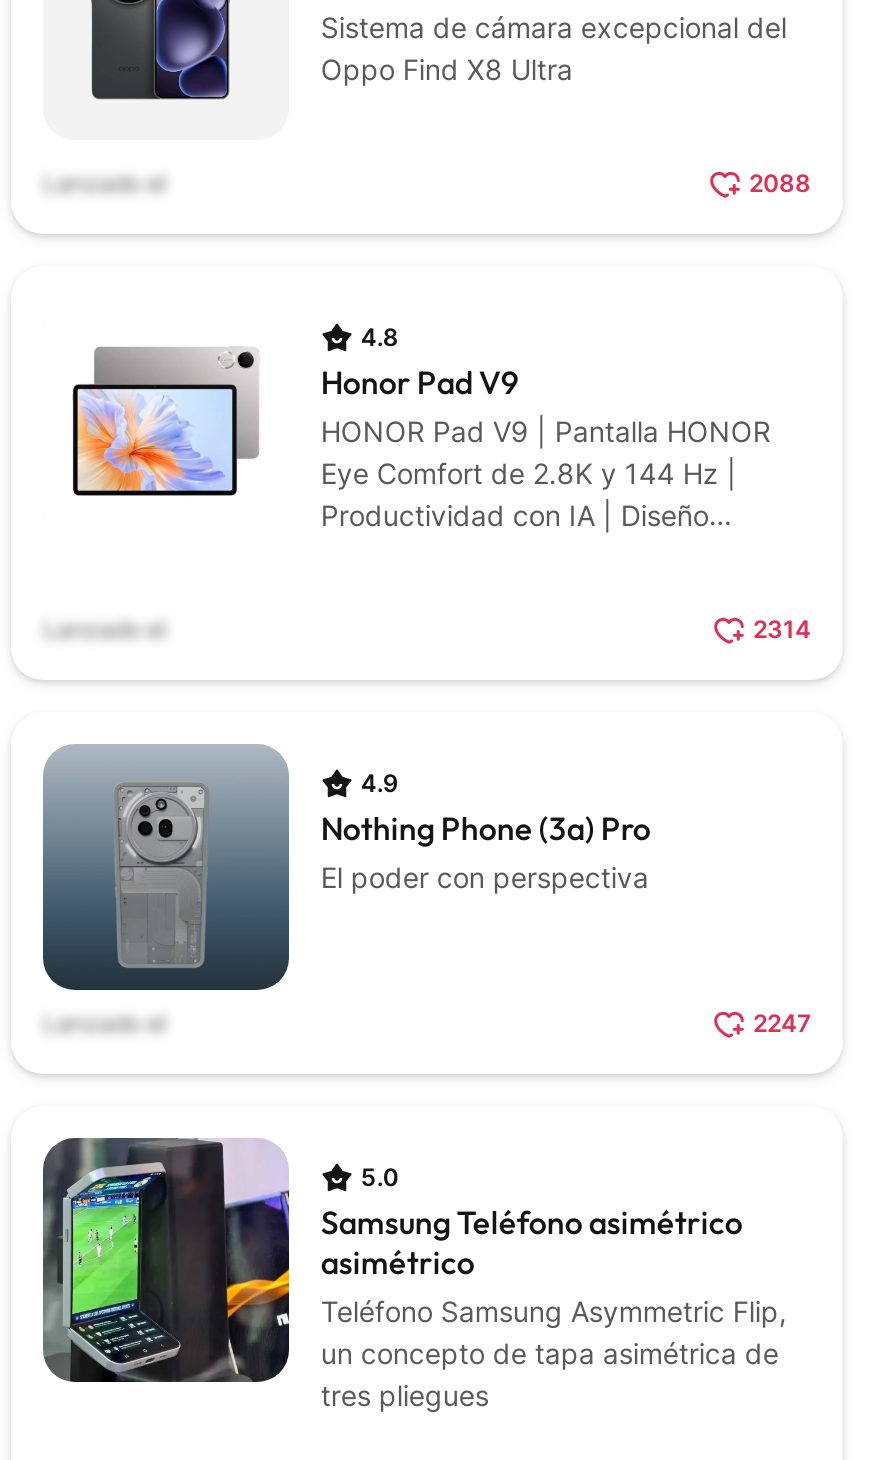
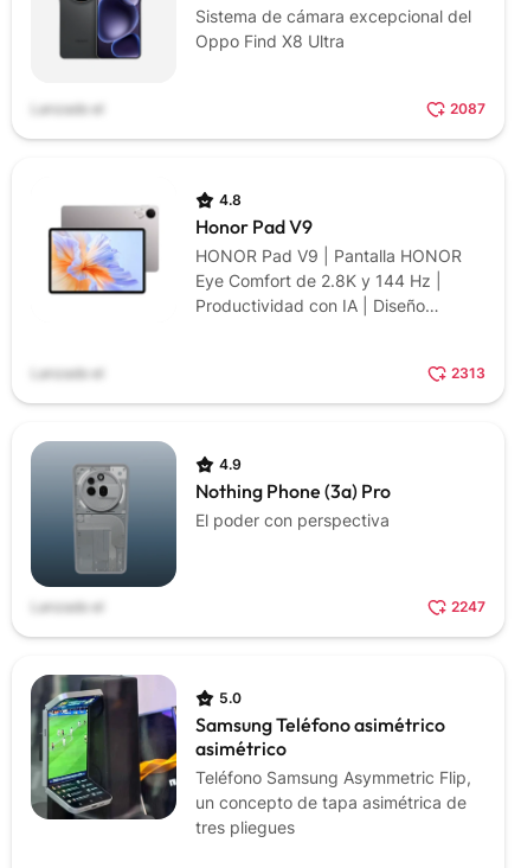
- 2088
+ 2087

- 2314
+ 2313
